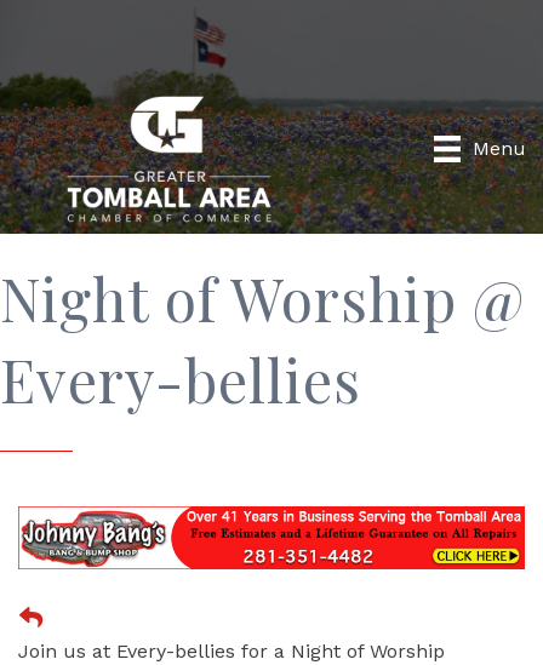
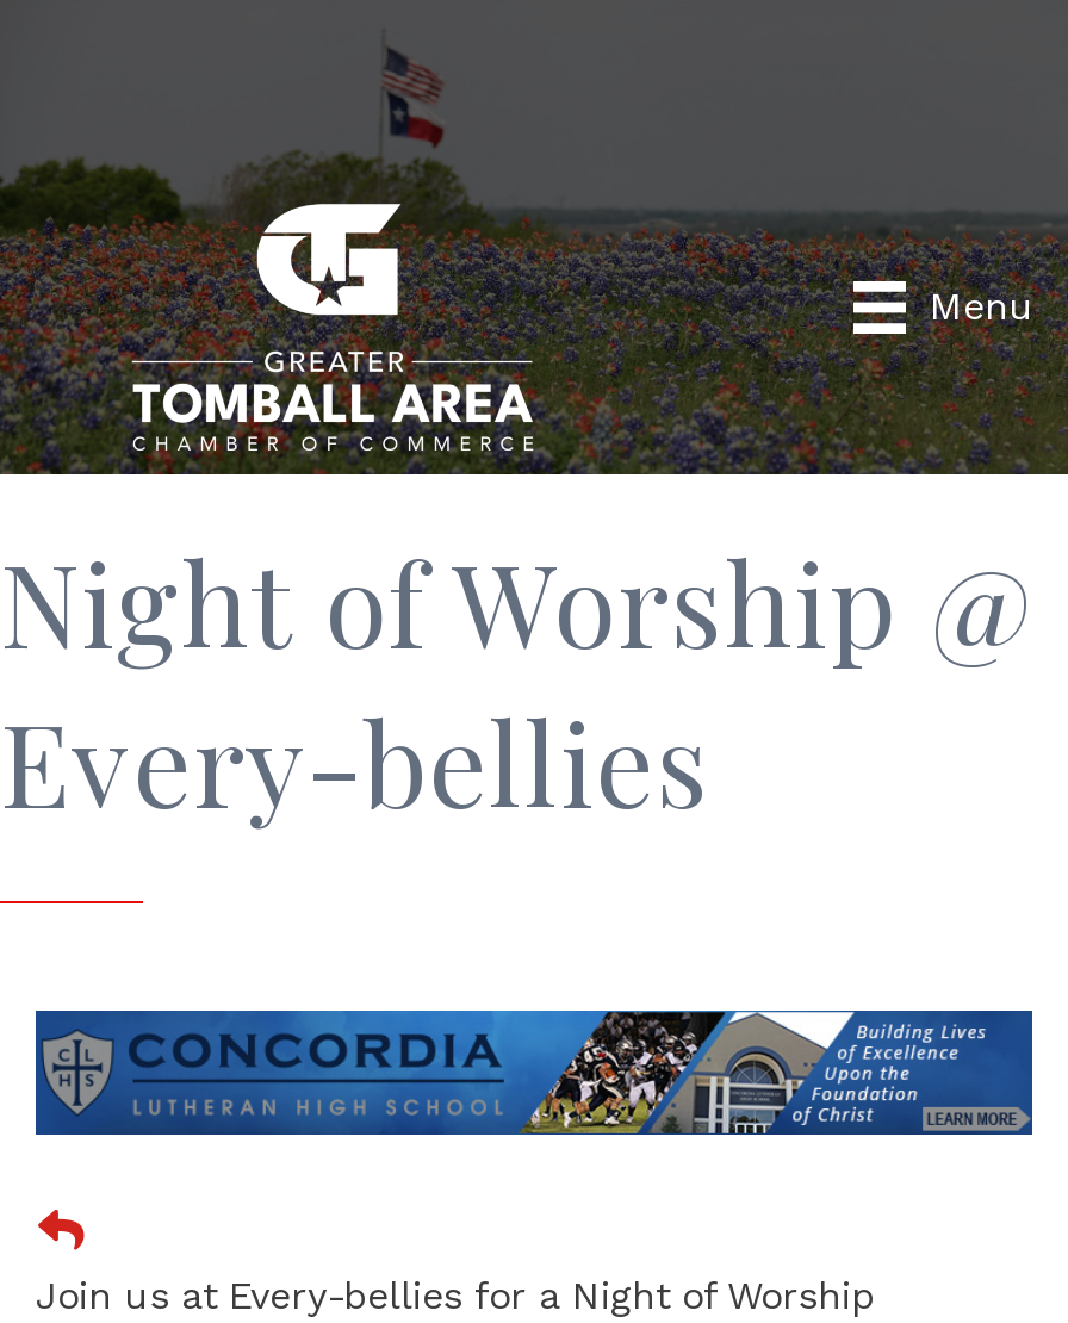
- [image]
+ [image]
